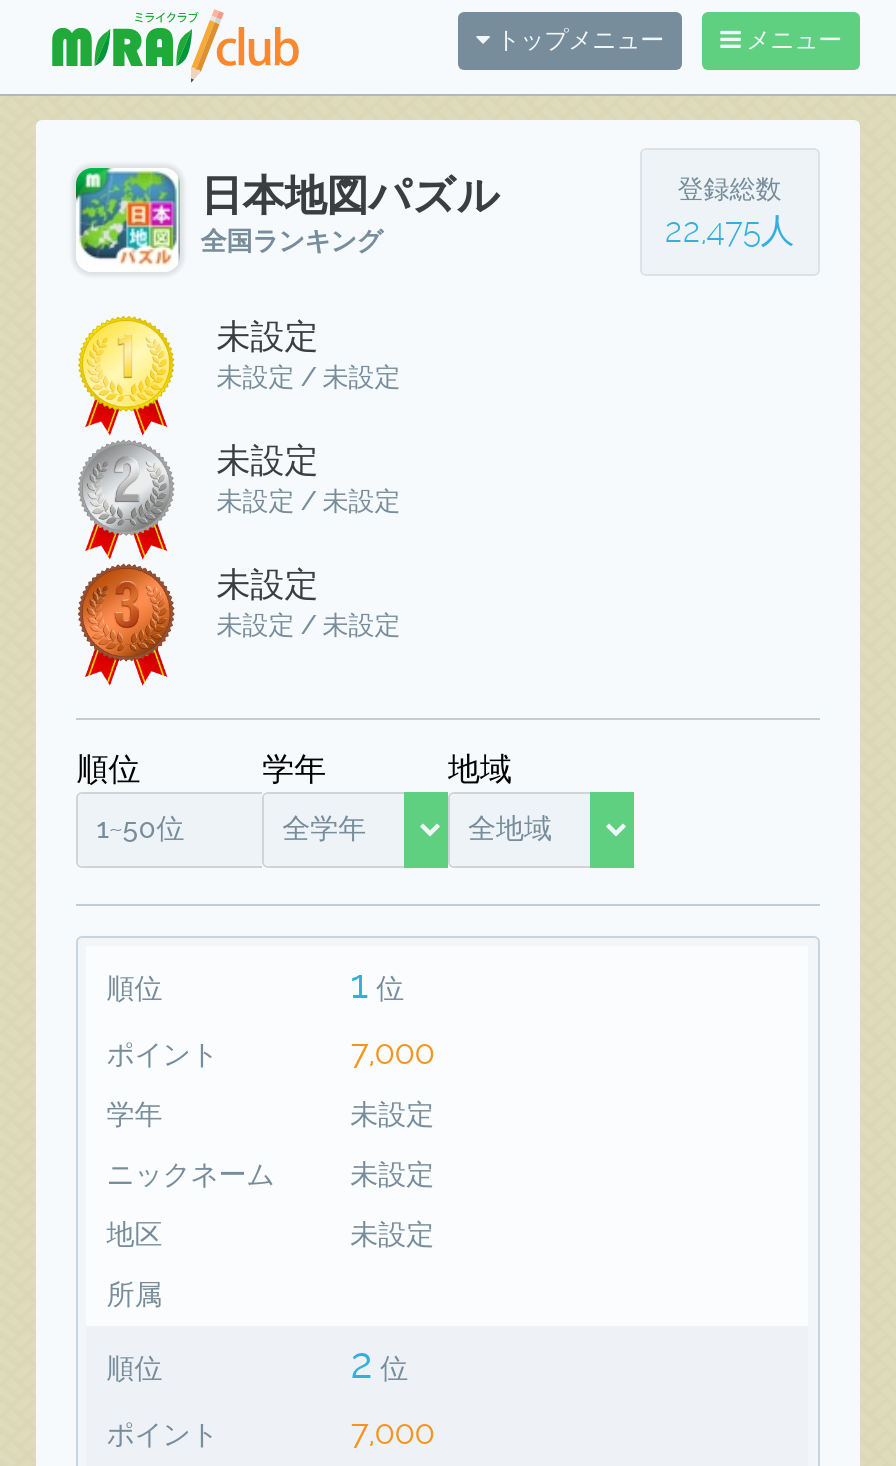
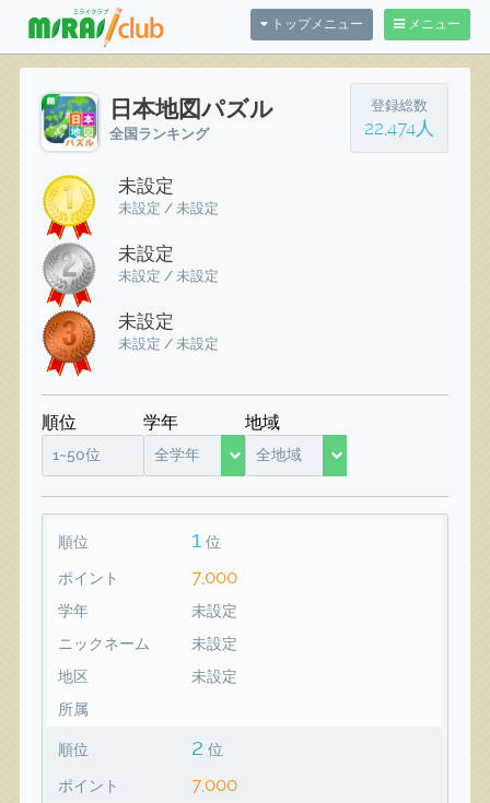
- 22,475人
+ 22,474人
